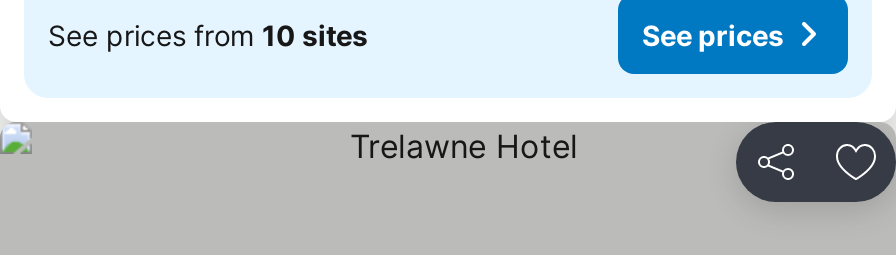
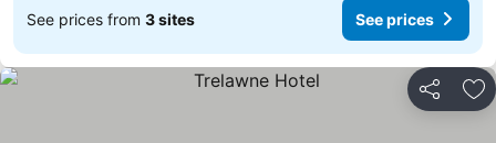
- See prices from 10 sites
+ See prices from 3 sites
